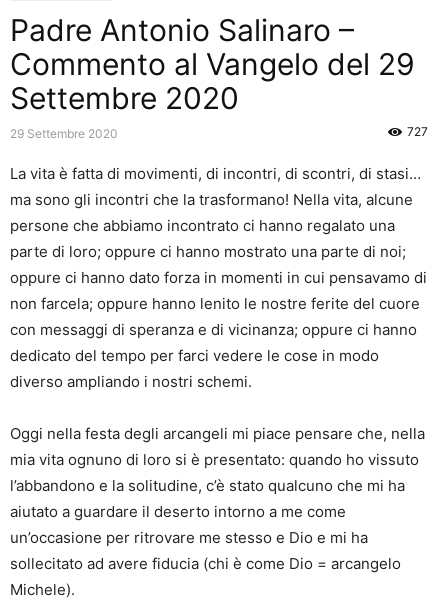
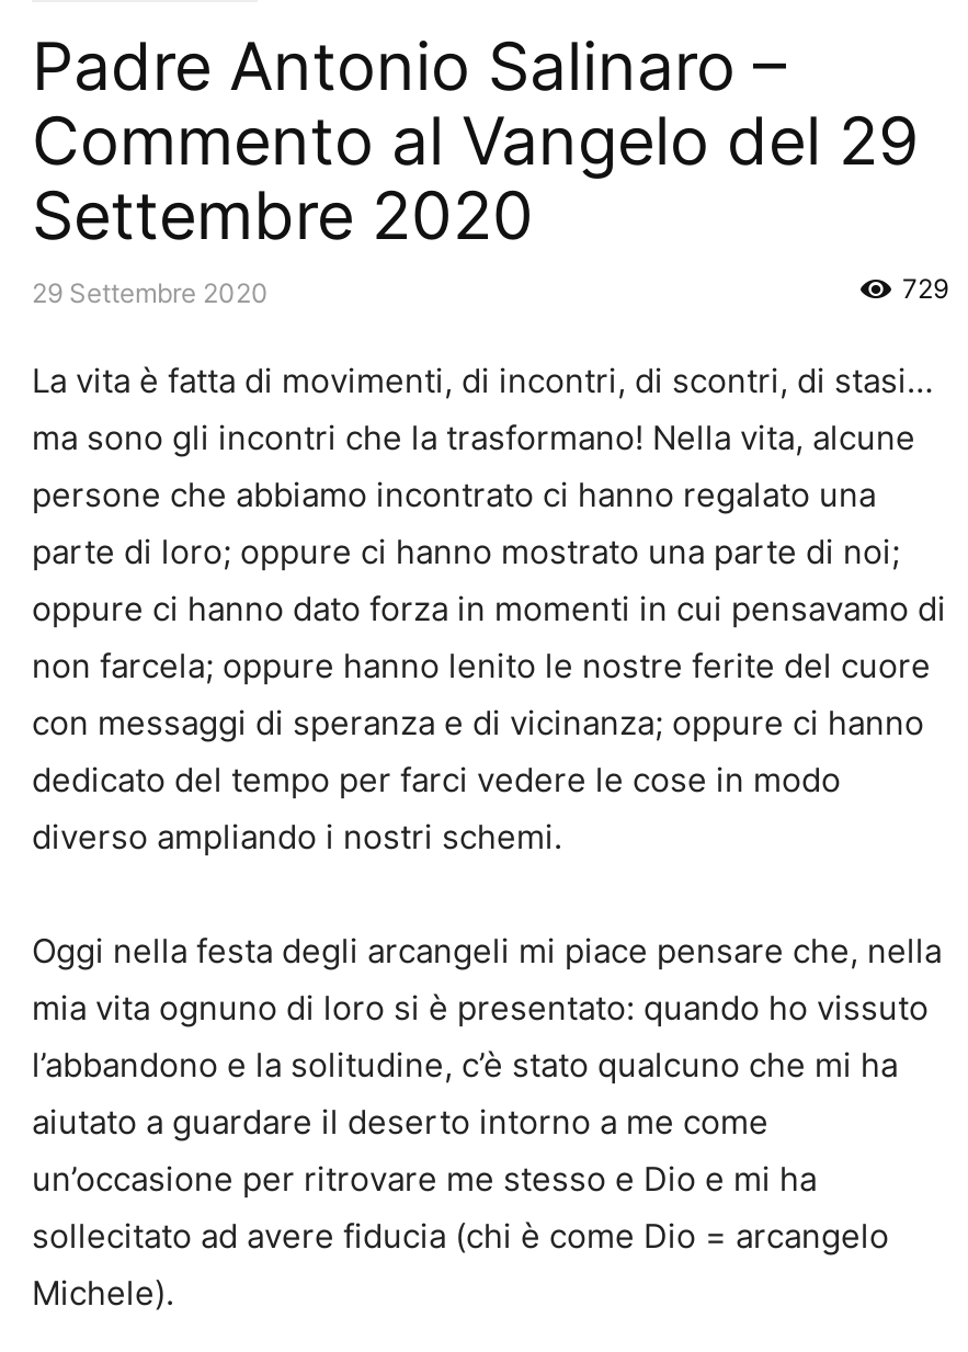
- 727
+ 729
